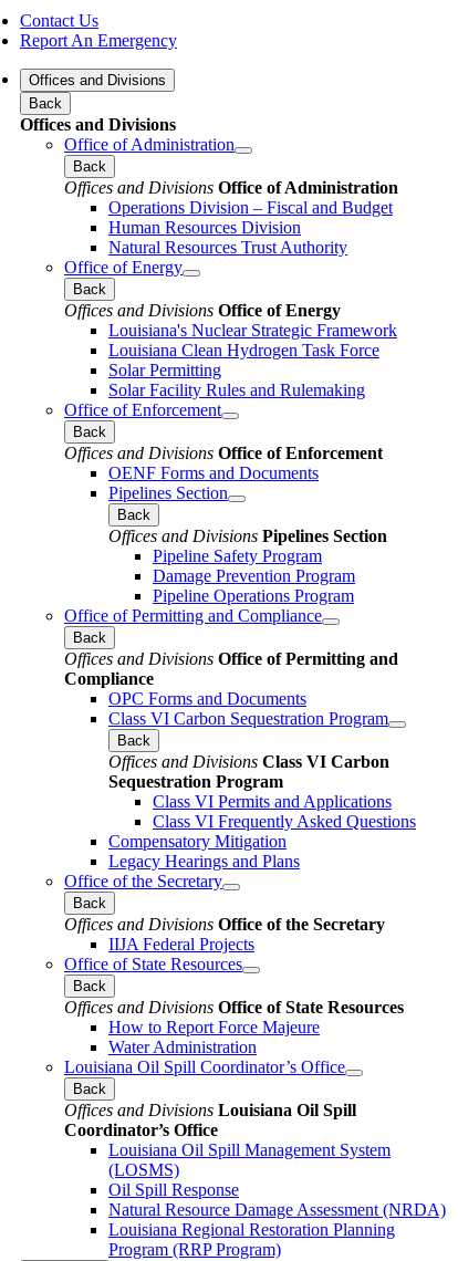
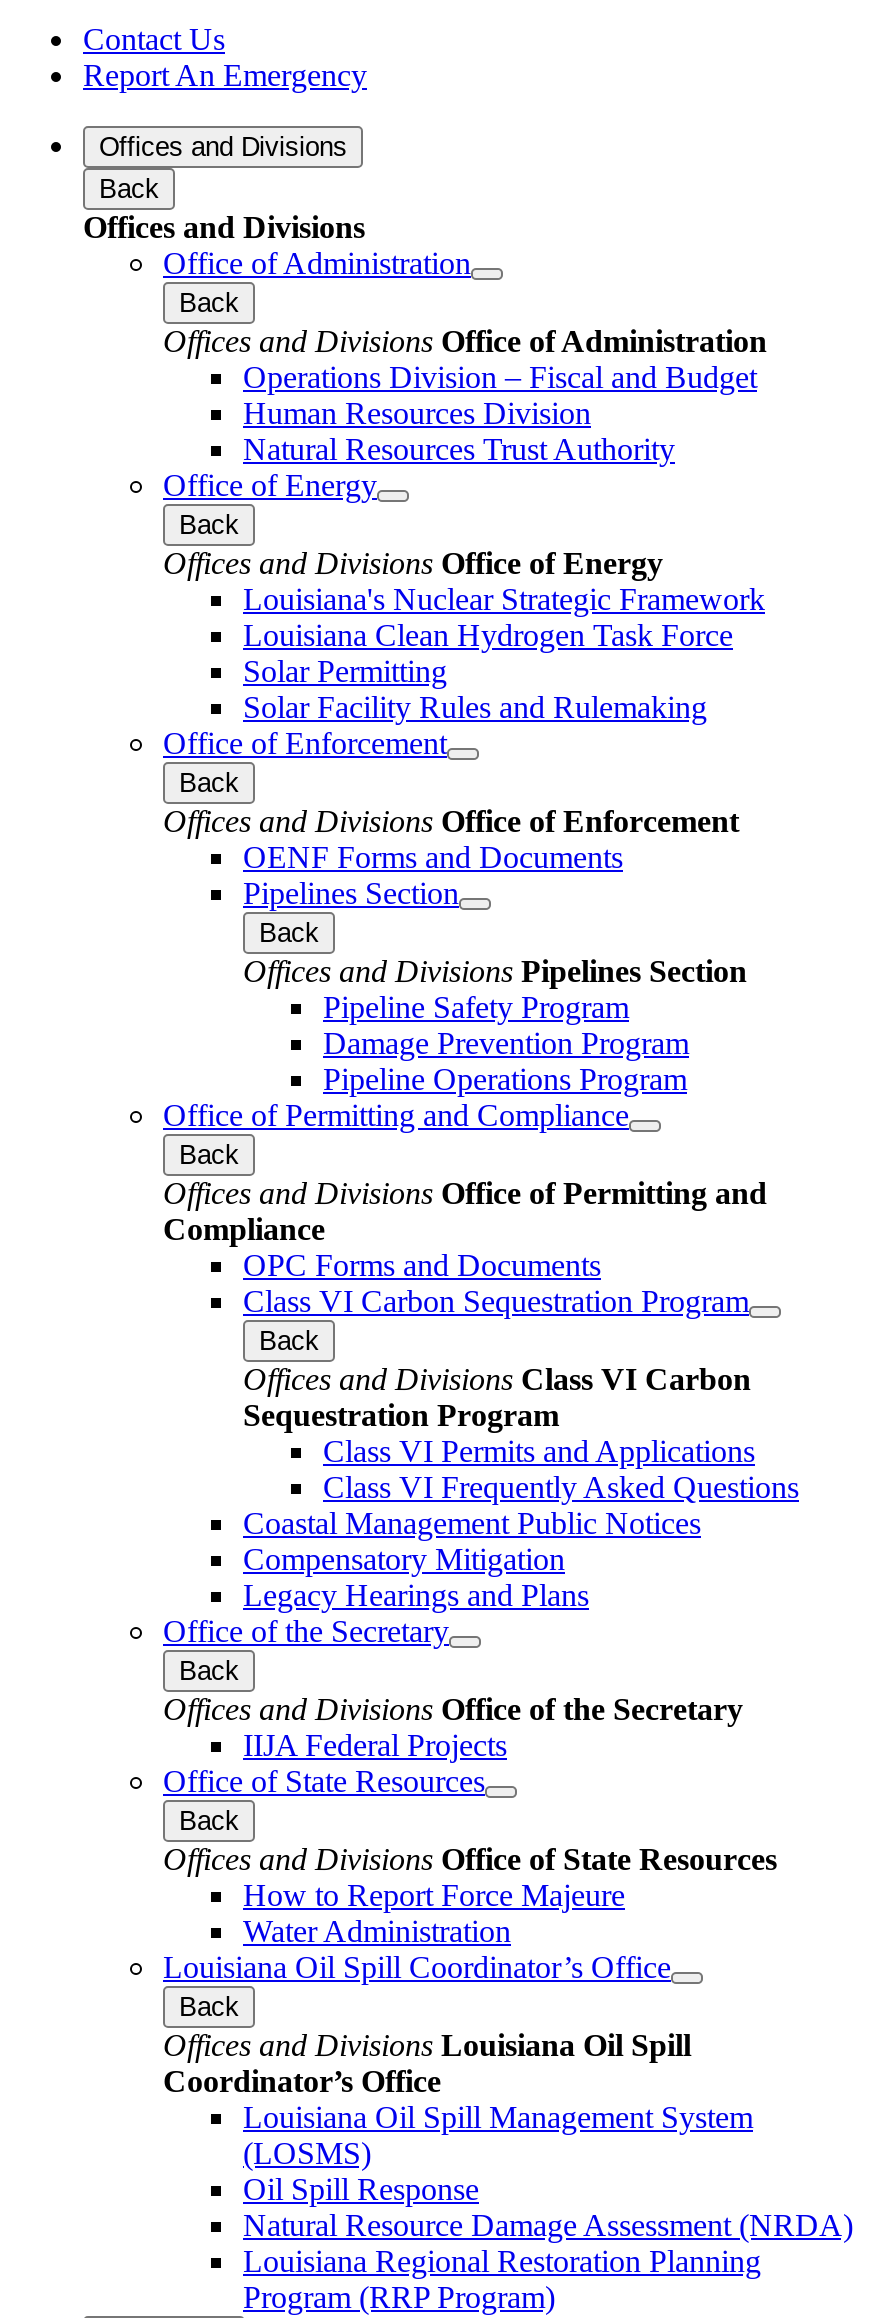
+ Coastal Management Public Notices
